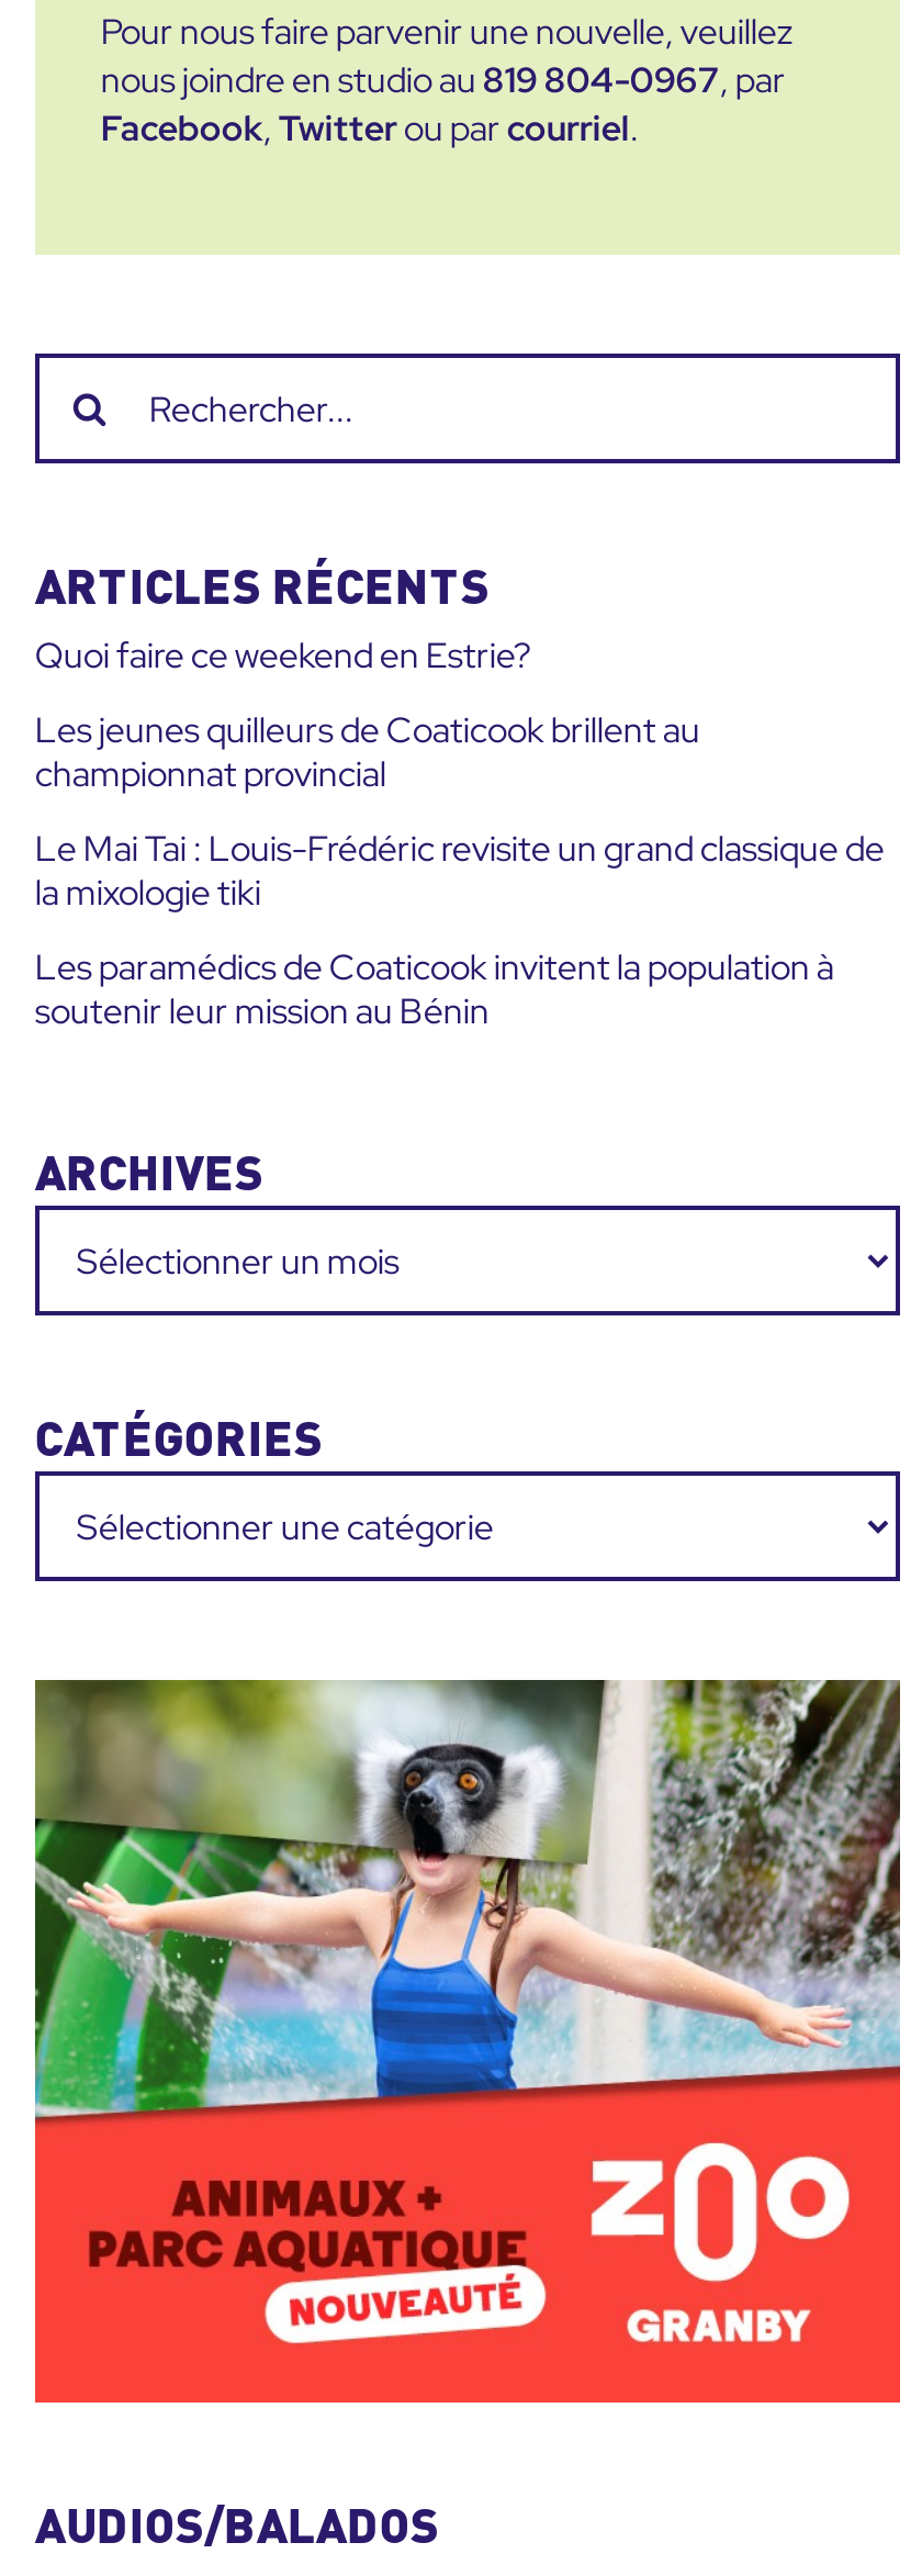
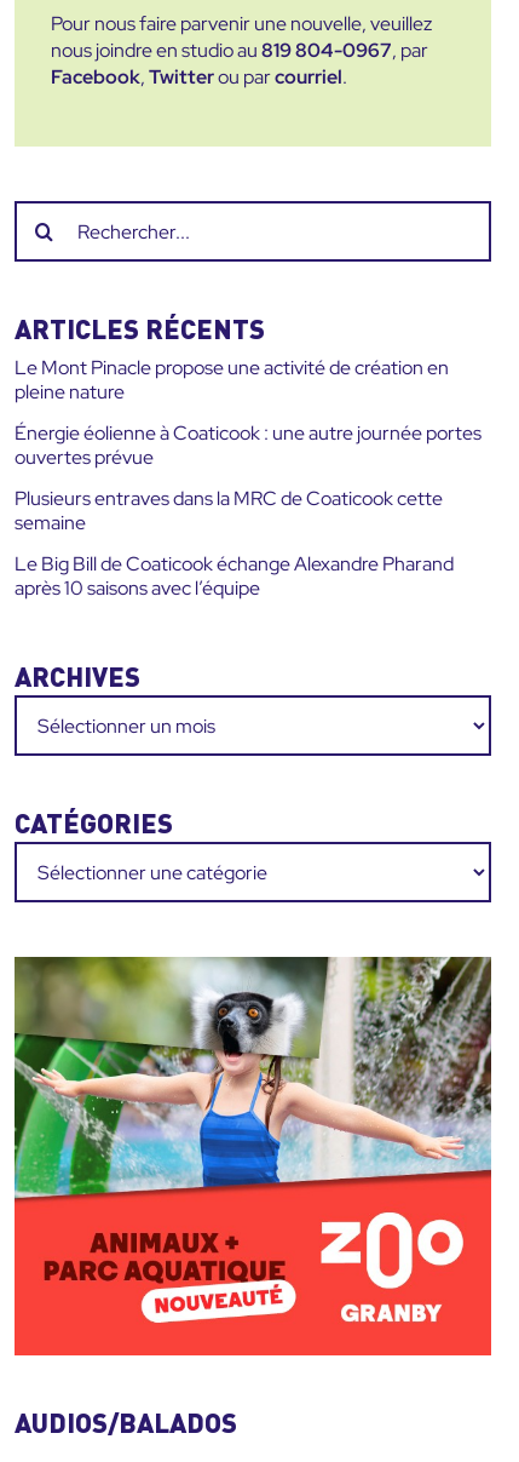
- Quoi faire ce weekend en Estrie?
+ Le Mont Pinacle propose une activité de création en
+ pleine nature

- Les jeunes quilleurs de Coaticook brillent au
- championnat provincial
+ Énergie éolienne à Coaticook : une autre journée portes
+ ouvertes prévue

- Le Mai Tai : Louis-Frédéric revisite un grand classique de
- la mixologie tiki
+ Plusieurs entraves dans la MRC de Coaticook cette
+ semaine

- Les paramédics de Coaticook invitent la population à
- soutenir leur mission au Bénin
+ Le Big Bill de Coaticook échange Alexandre Pharand
+ après 10 saisons avec l’équipe
